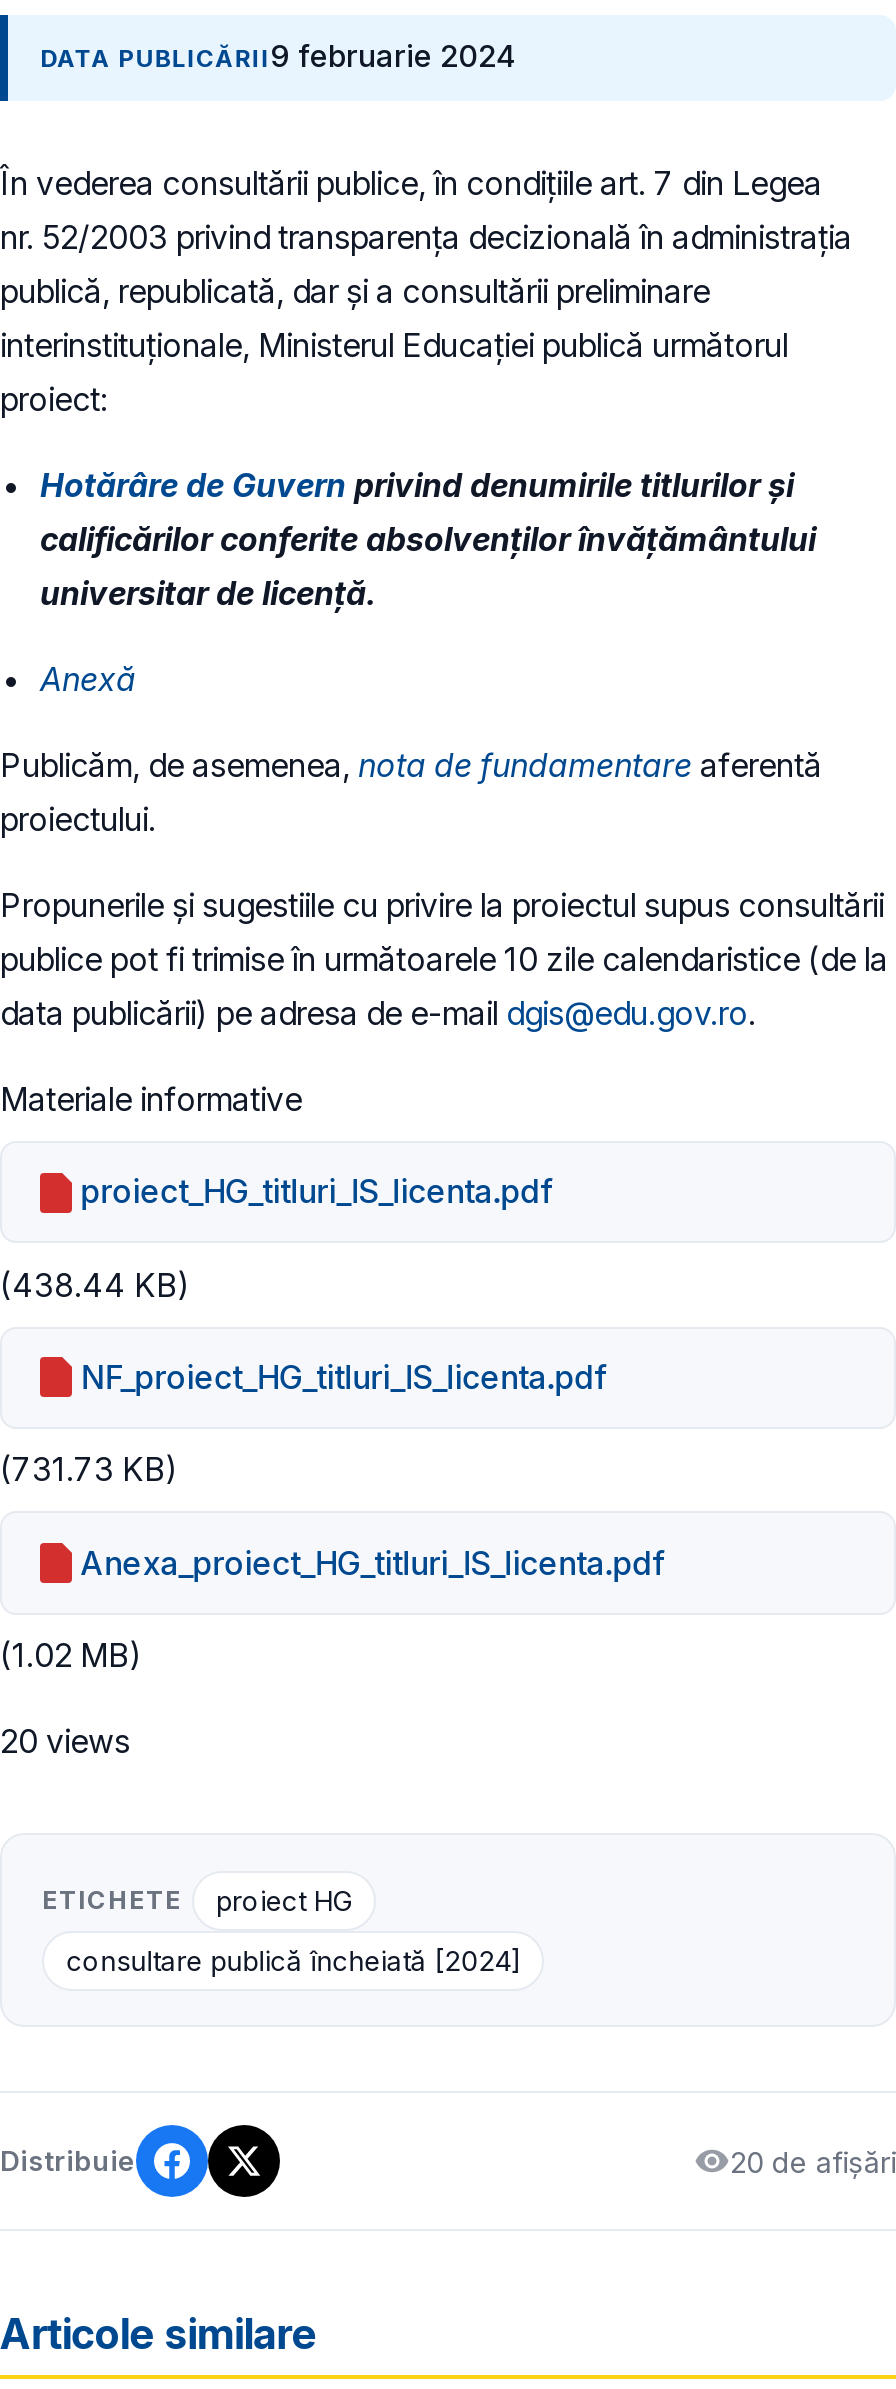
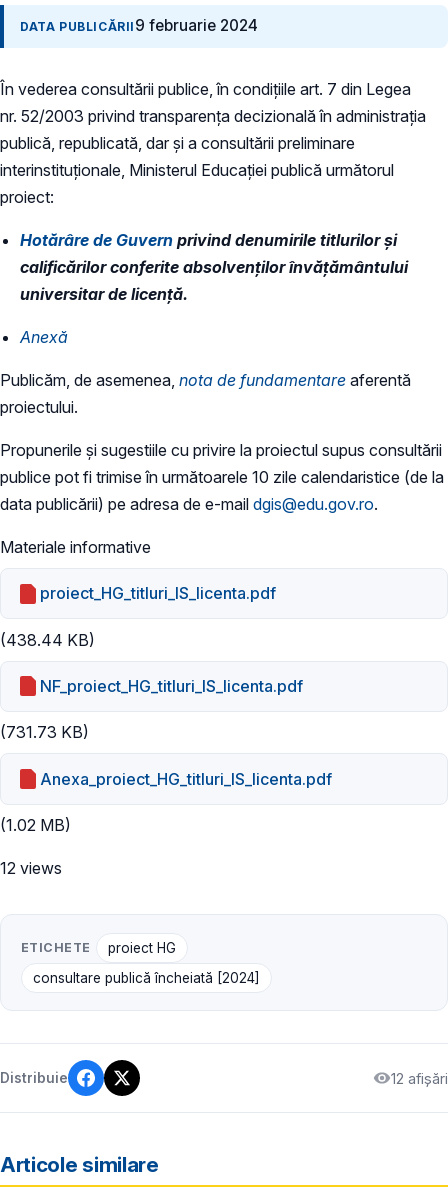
- 20 views
+ 12 views

- 20 de afișări
+ 12 afișări
